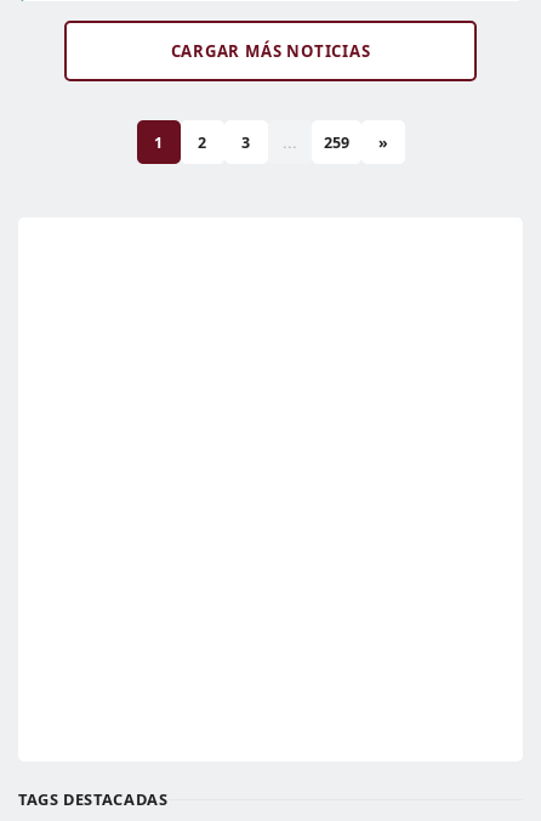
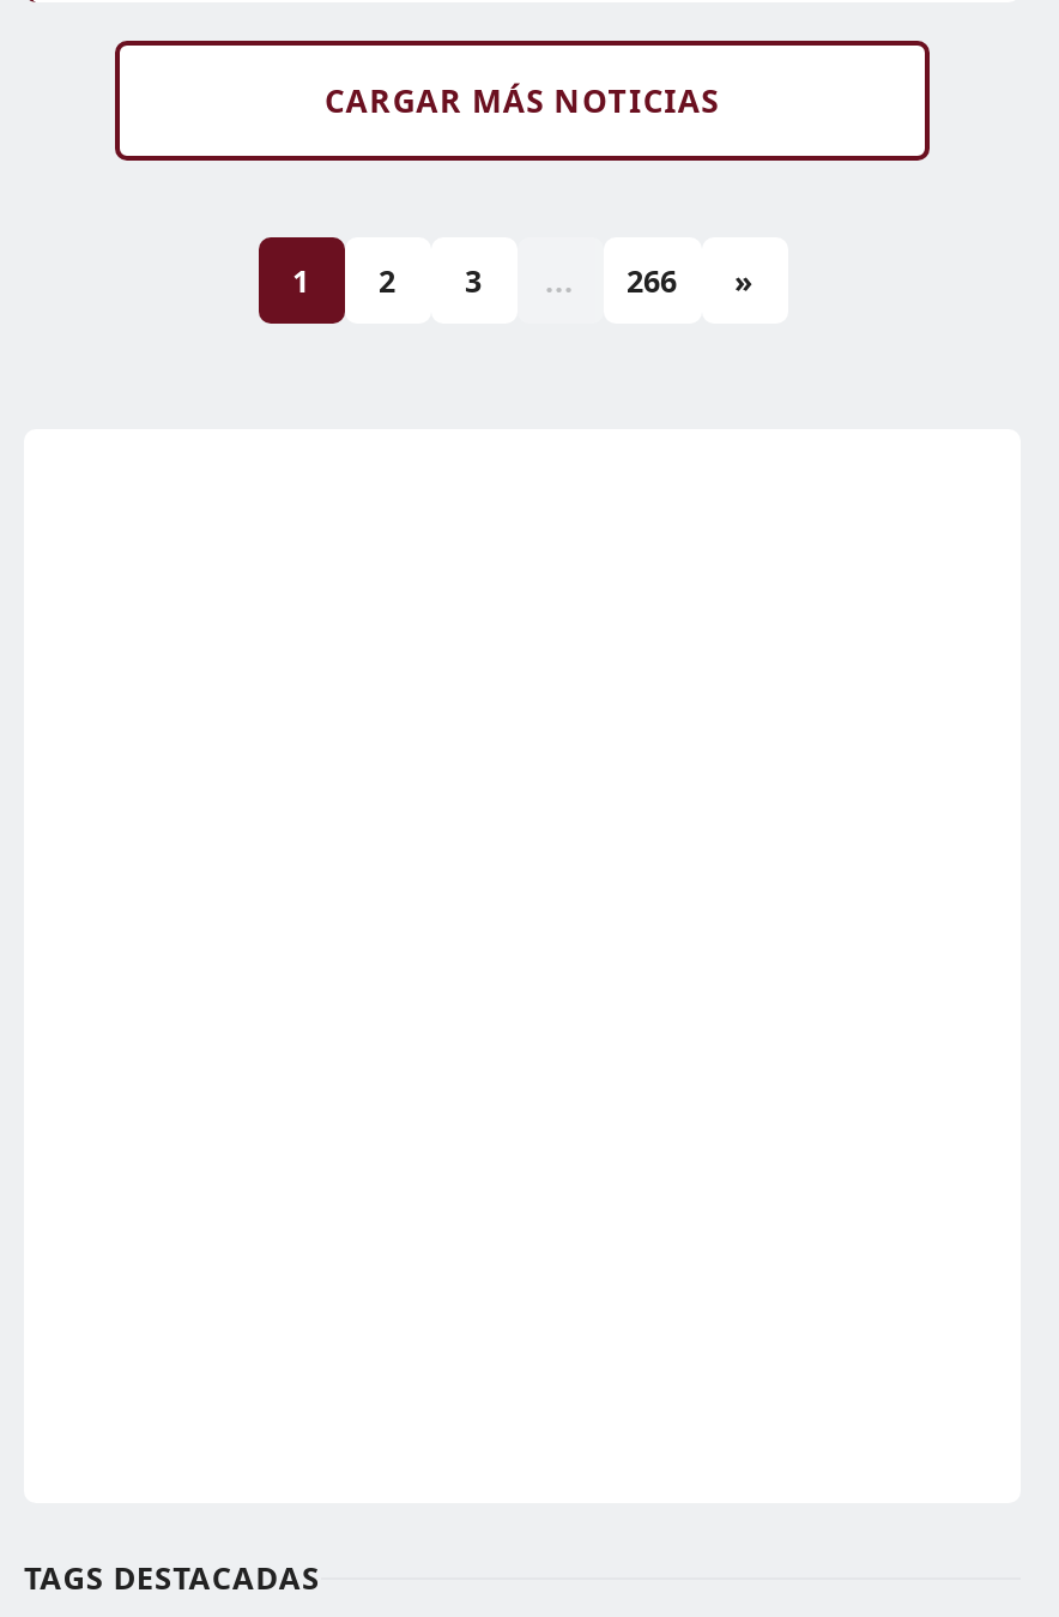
- 259
+ 266
